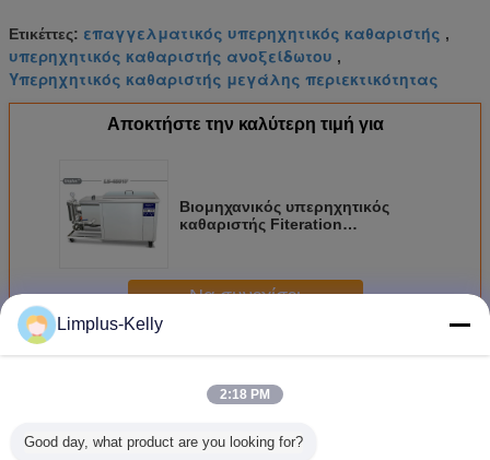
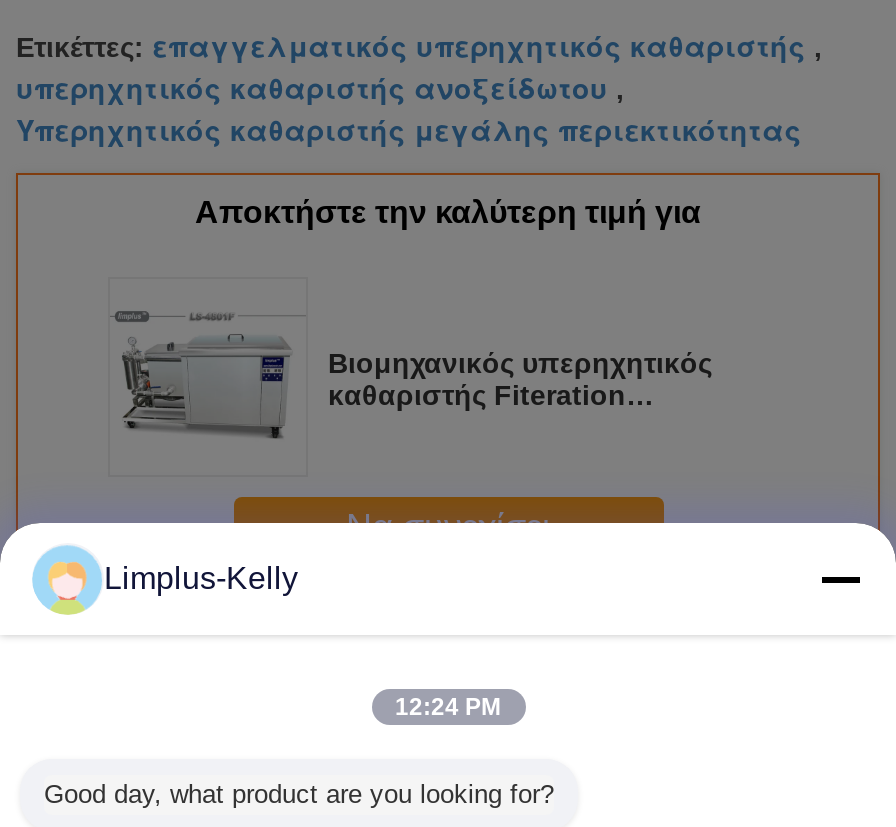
- 2:18 PM
+ 12:24 PM
